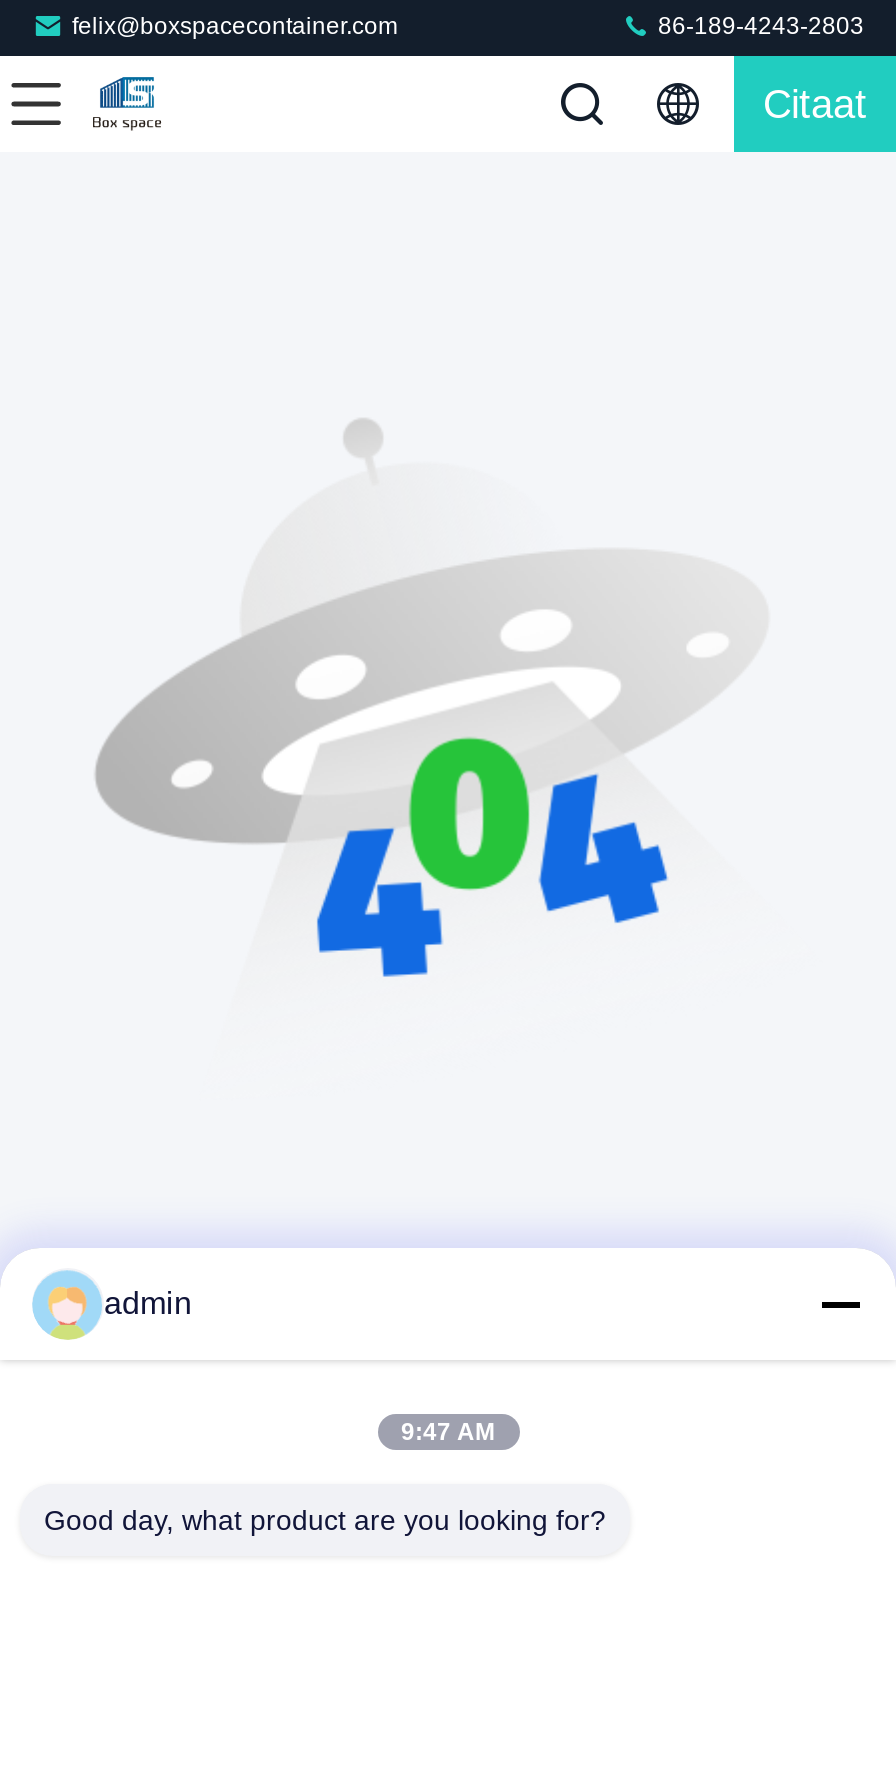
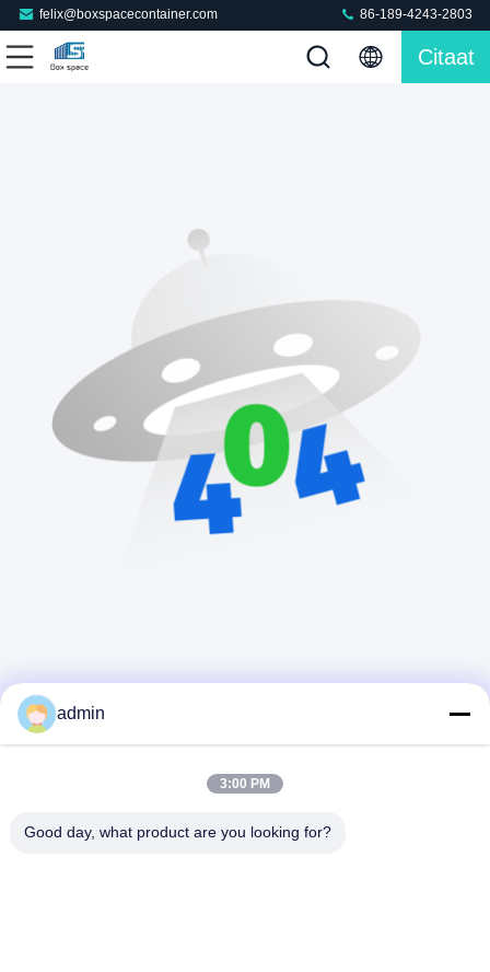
- 9:47 AM
+ 3:00 PM
